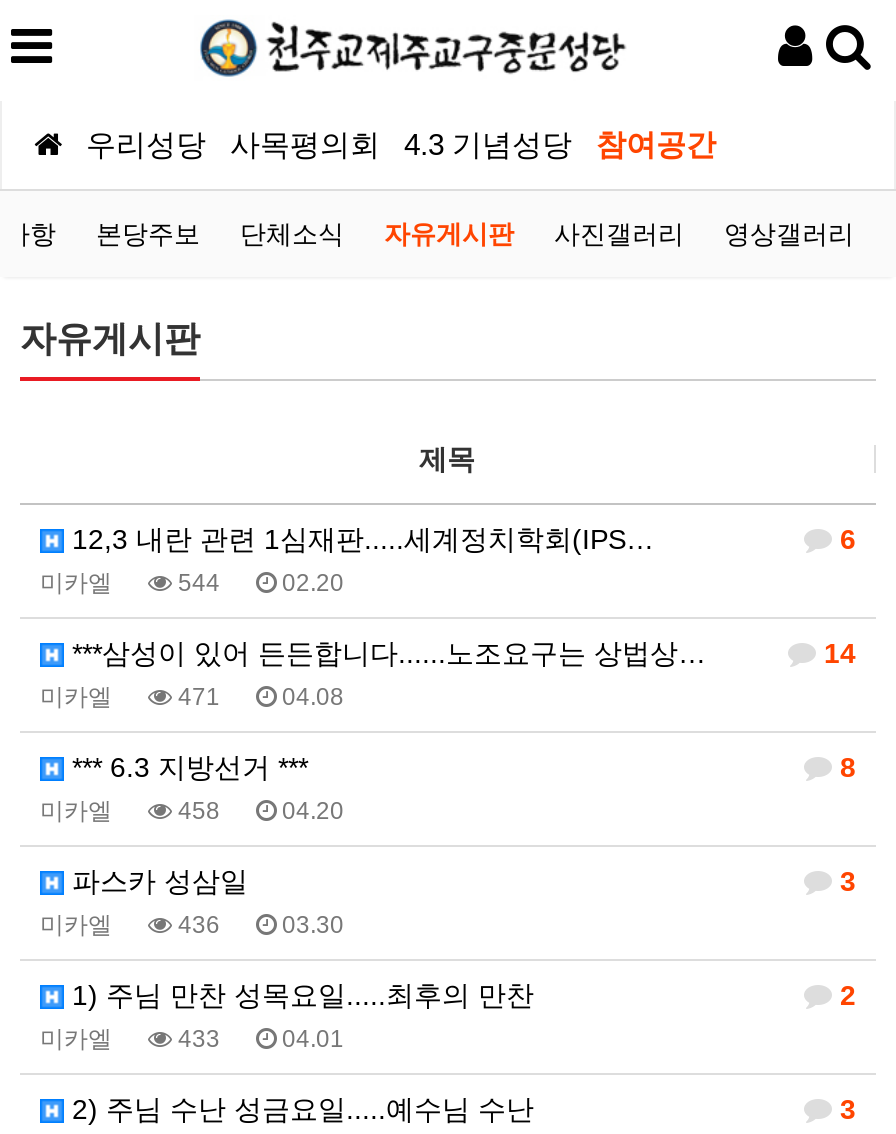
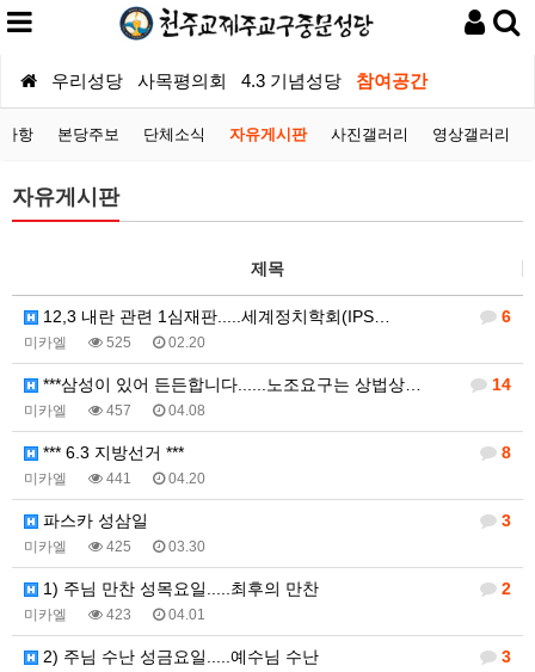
- 544 02.20
+ 525 02.20

- 471 04.08
+ 457 04.08

- 458 04.20
+ 441 04.20

- 436 03.30
+ 425 03.30

- 433 04.01
+ 423 04.01
